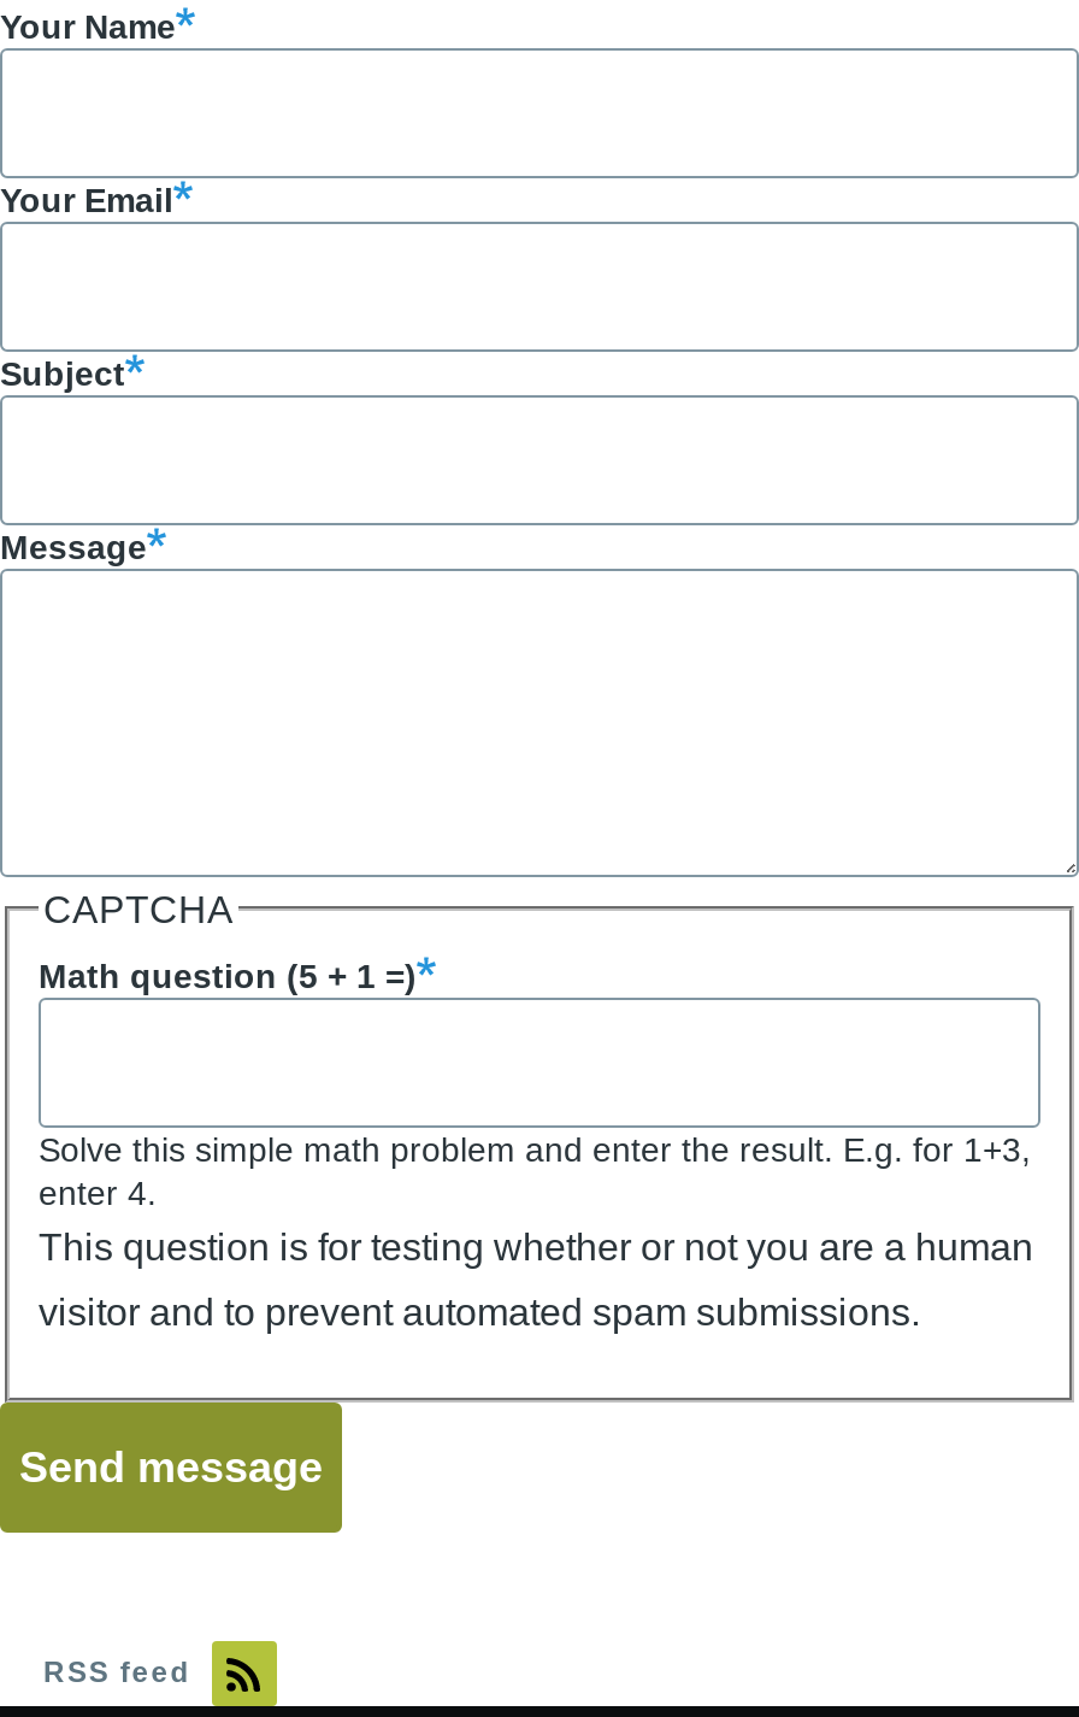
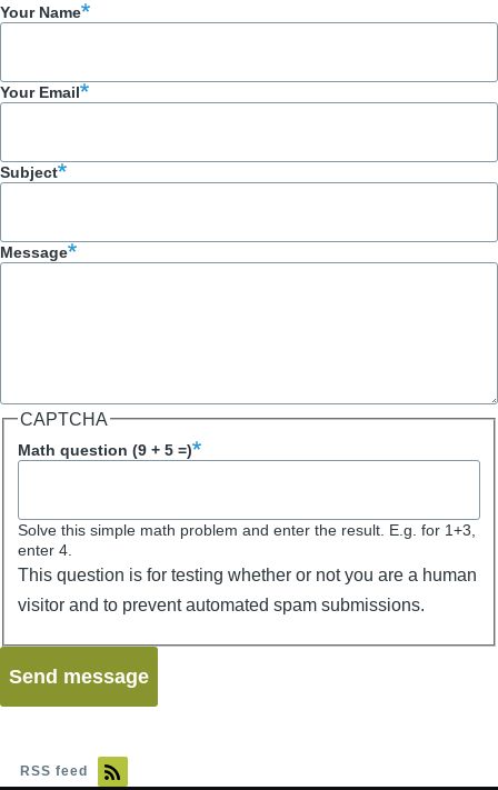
- Math question (5 + 1 =)
+ Math question (9 + 5 =)
